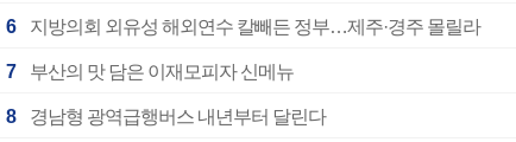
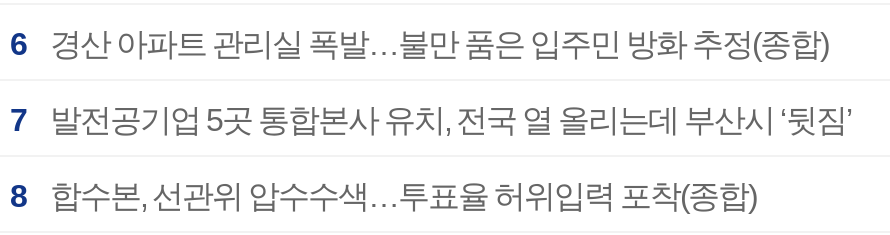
- 지방의회 외유성 해외연수 칼빼든 정부…제주·경주 몰릴라
+ 경산 아파트 관리실 폭발…불만 품은 입주민 방화 추정(종합)

- 부산의 맛 담은 이재모피자 신메뉴
+ 발전공기업 5곳 통합본사 유치, 전국 열 올리는데 부산시 ‘뒷짐’

- 경남형 광역급행버스 내년부터 달린다
+ 합수본, 선관위 압수수색…투표율 허위입력 포착(종합)
